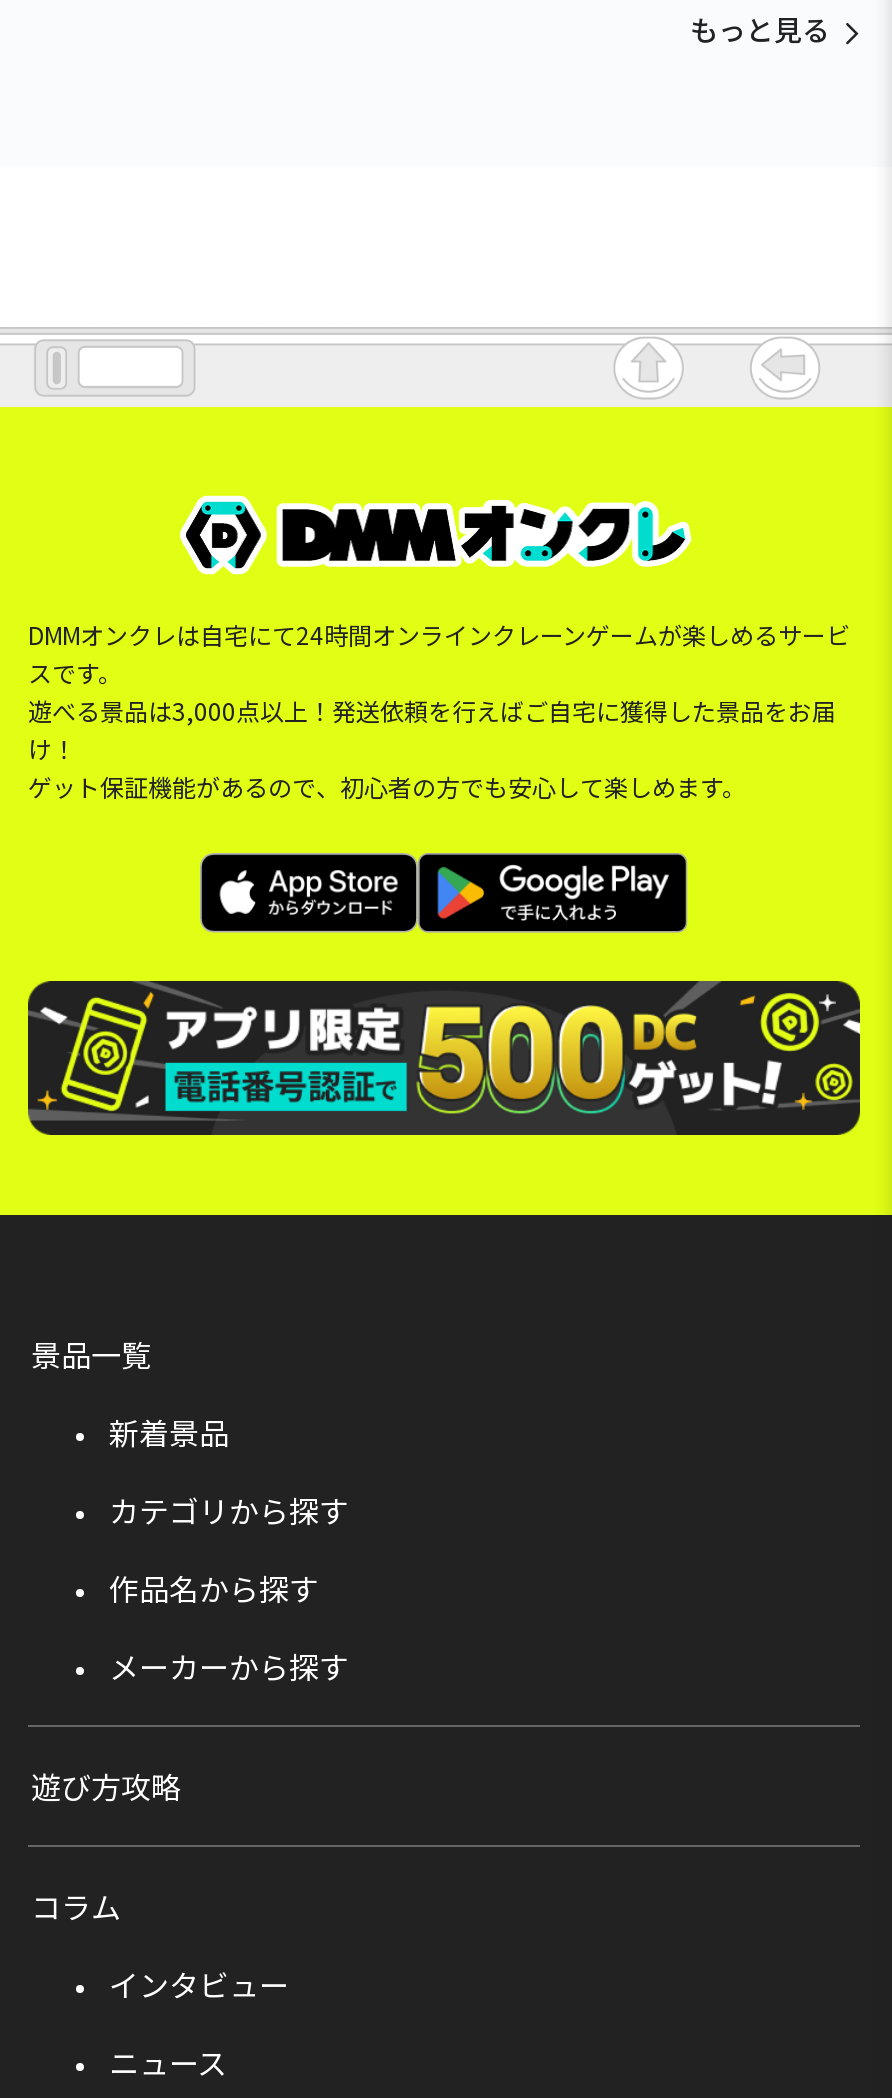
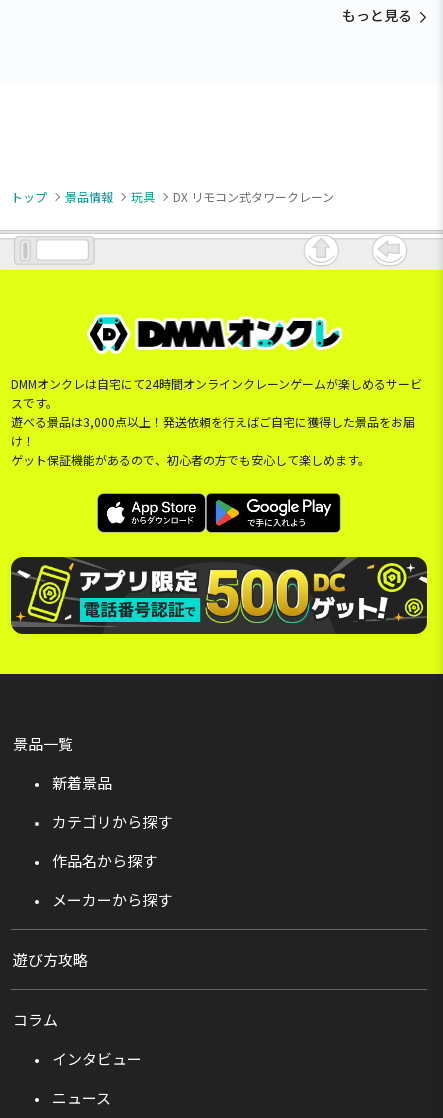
+ トップ
+ 景品情報
+ 玩具
+ DX リモコン式タワークレーン
